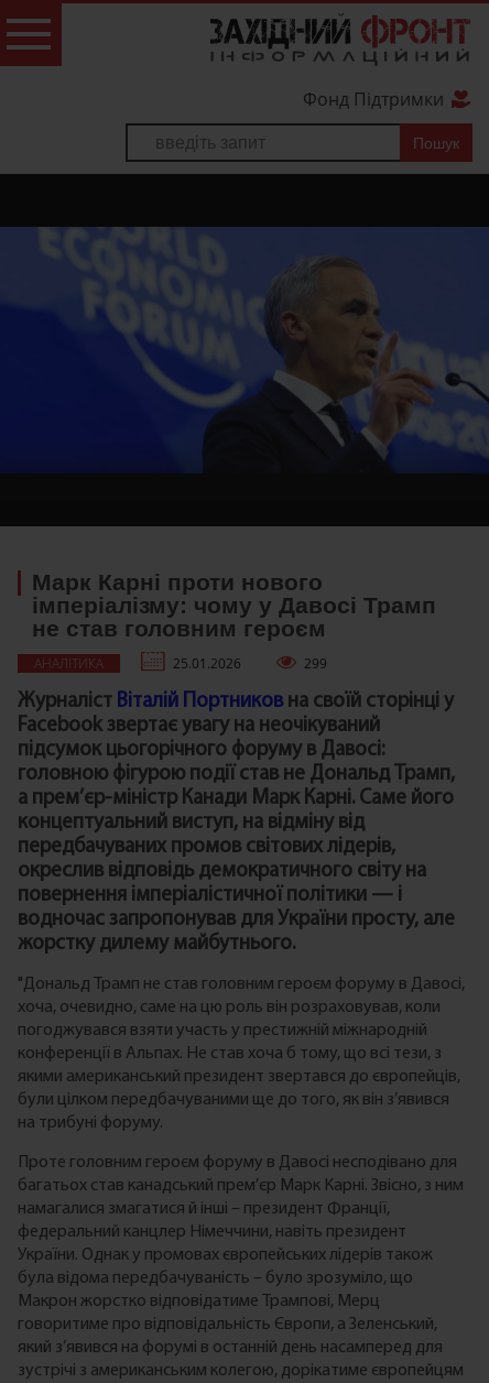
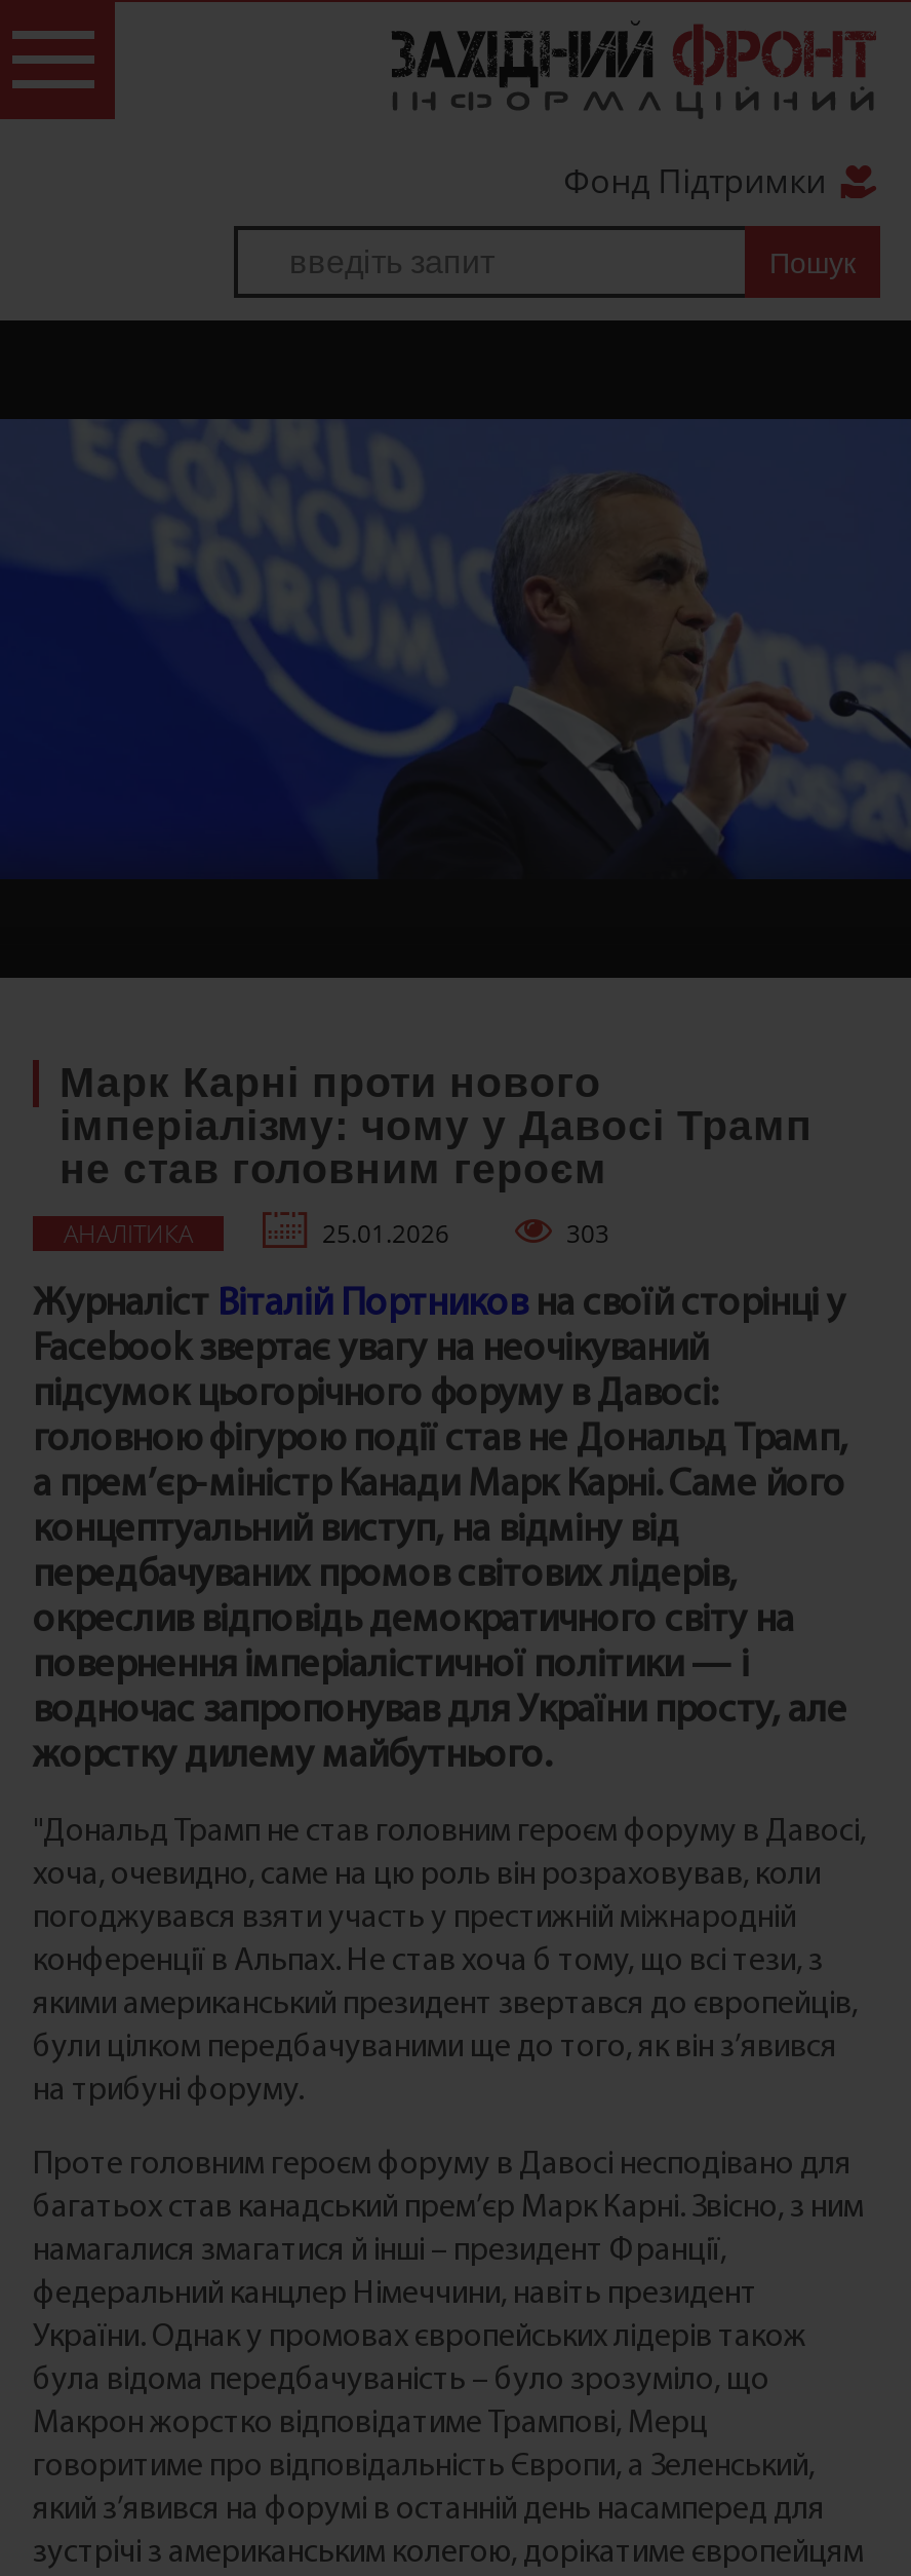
- 299
+ 303
